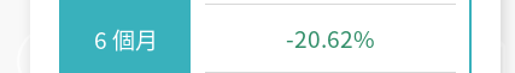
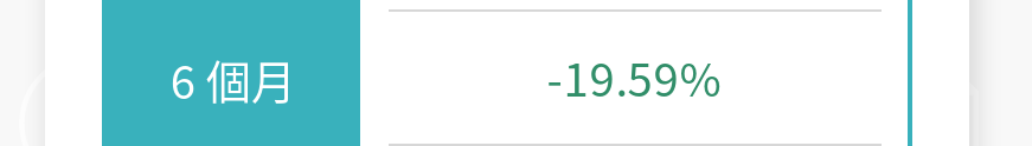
- -20.62%
+ -19.59%
